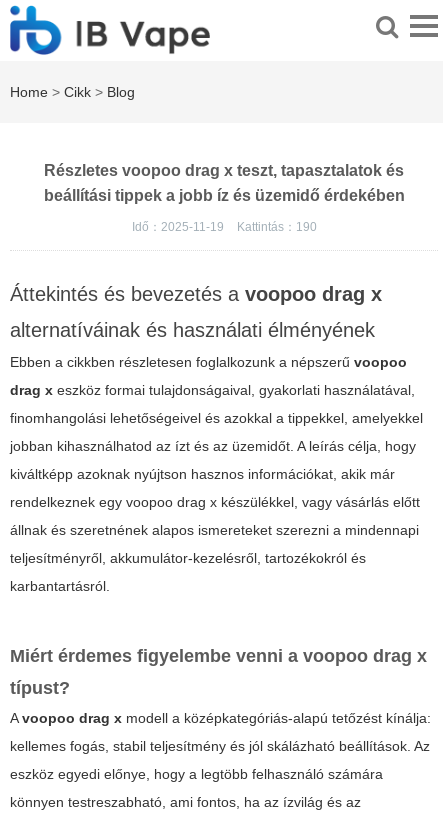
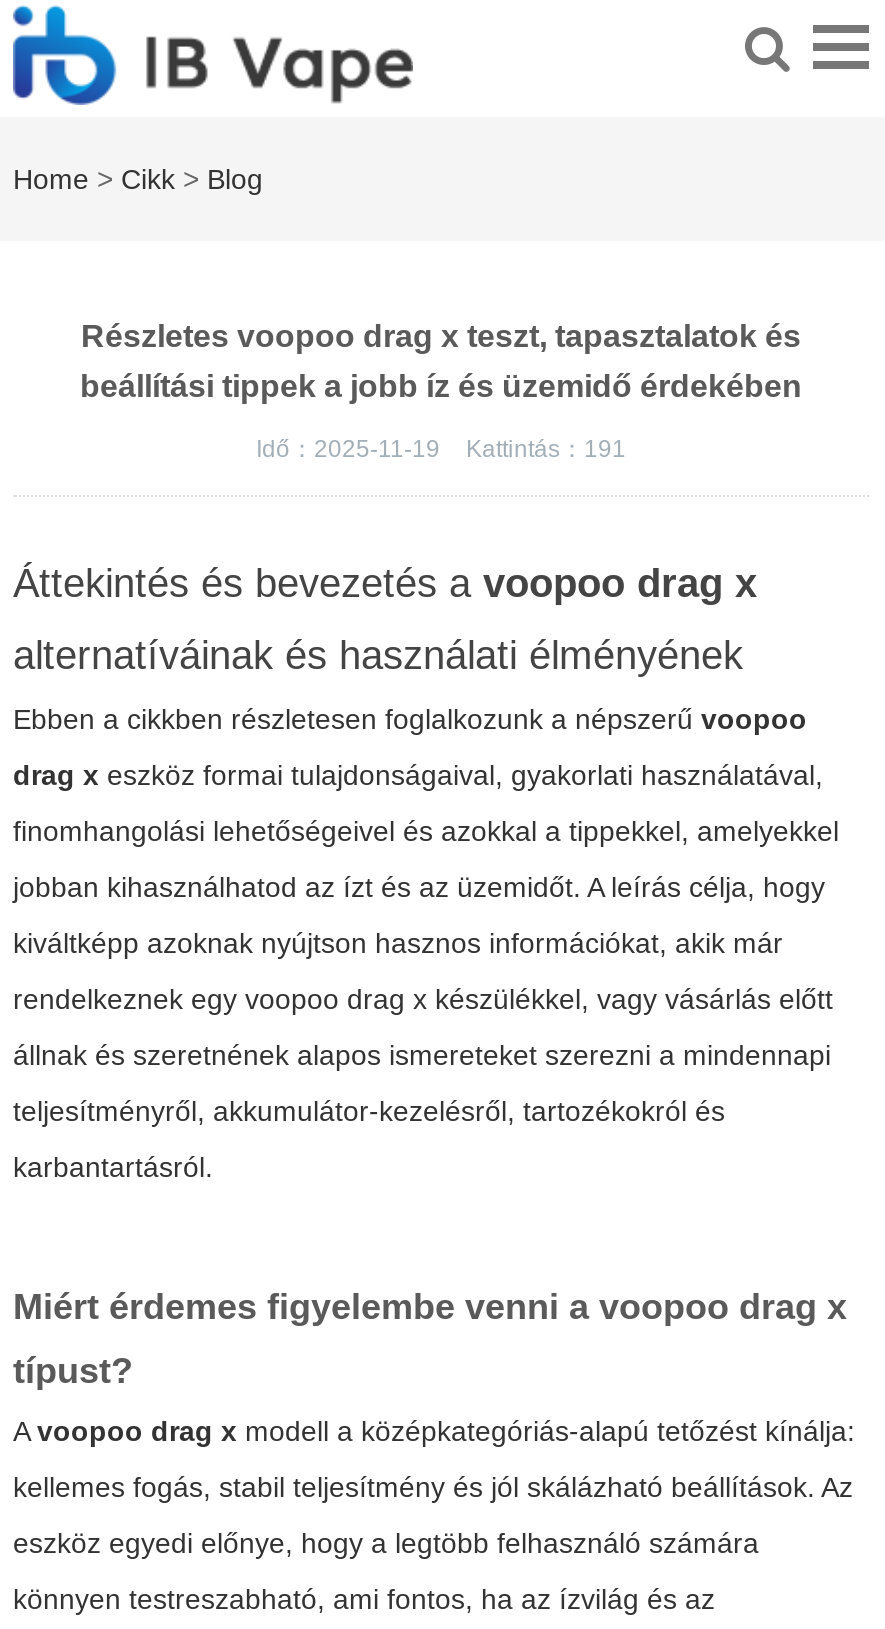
- Idő：2025-11-19 Kattintás：190
+ Idő：2025-11-19 Kattintás：191
